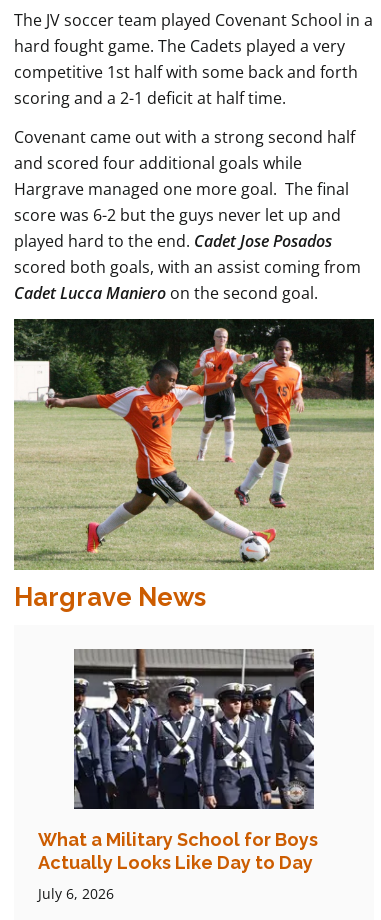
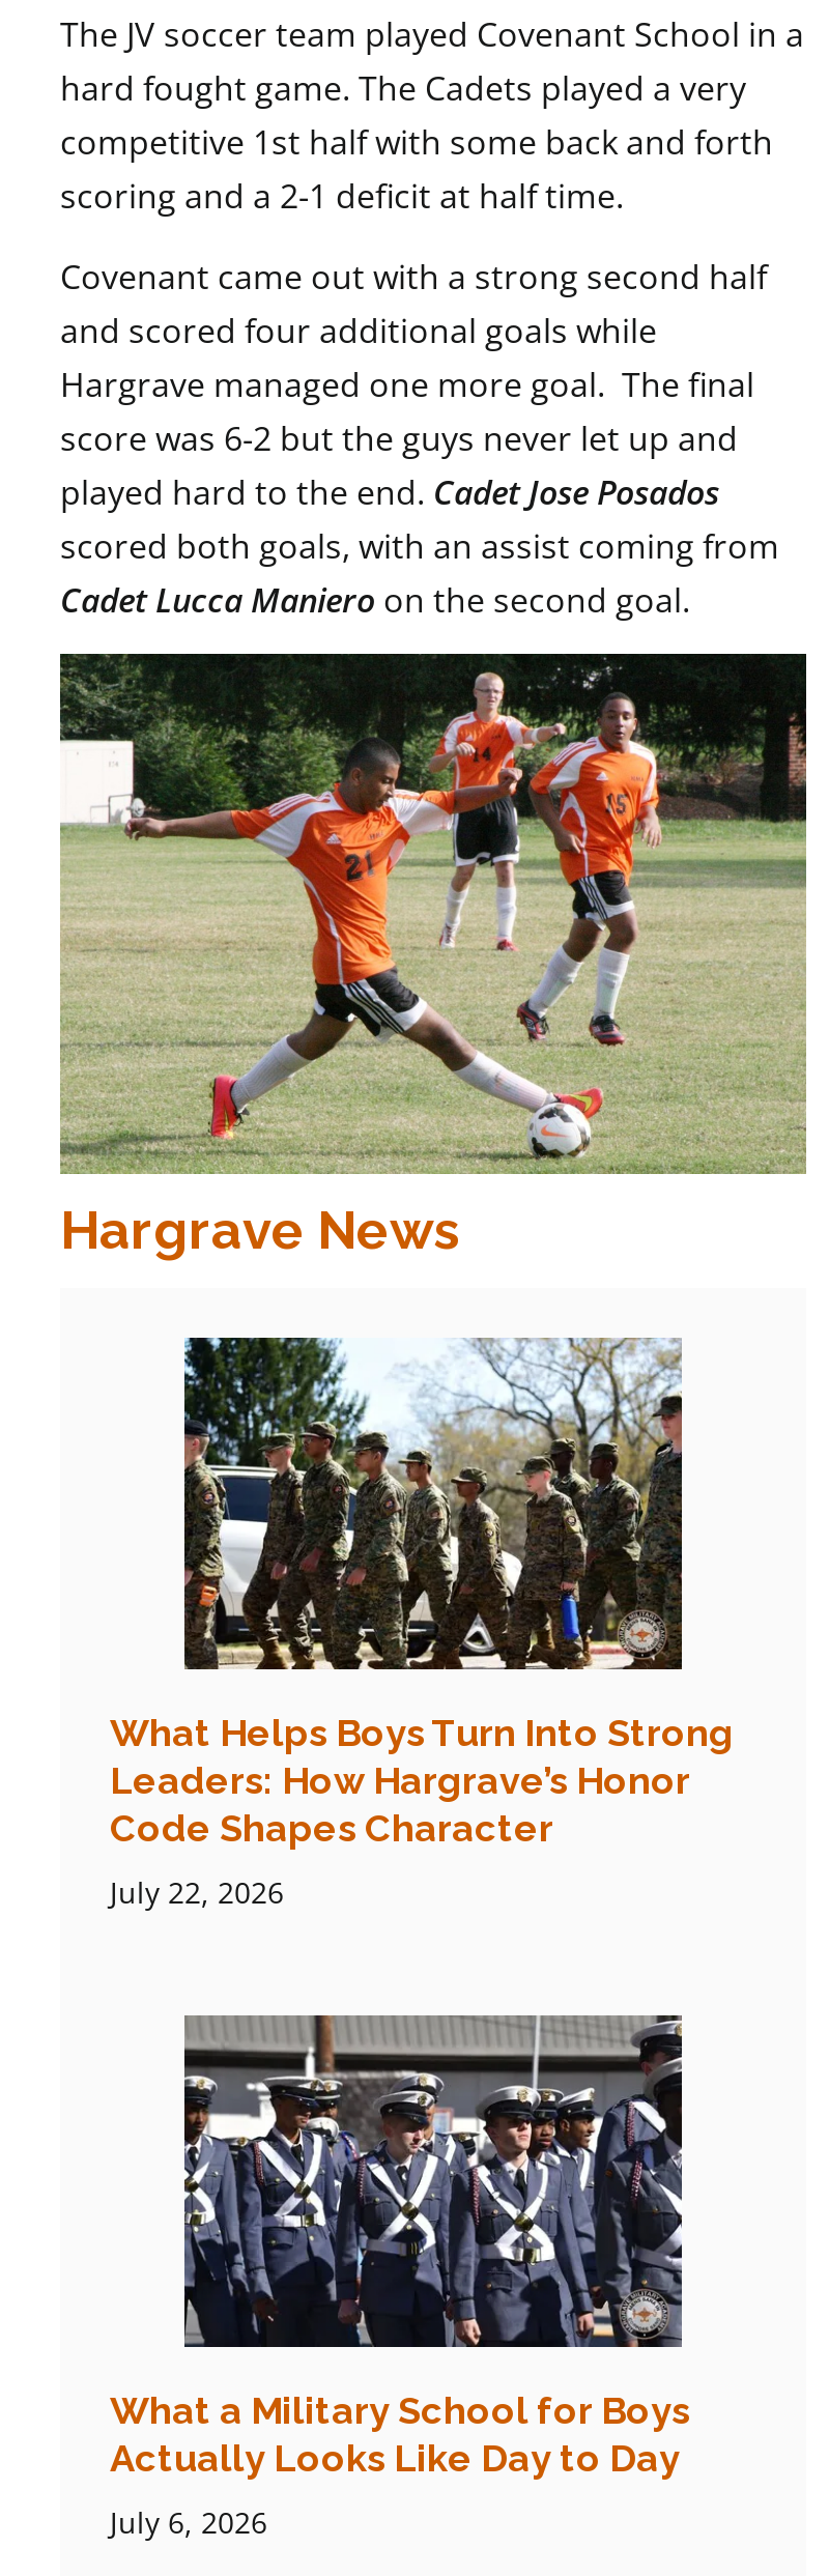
+ [image]
+ What Helps Boys Turn Into Strong
+ Leaders: How Hargrave’s Honor
+ Code Shapes Character
+ July 22, 2026
